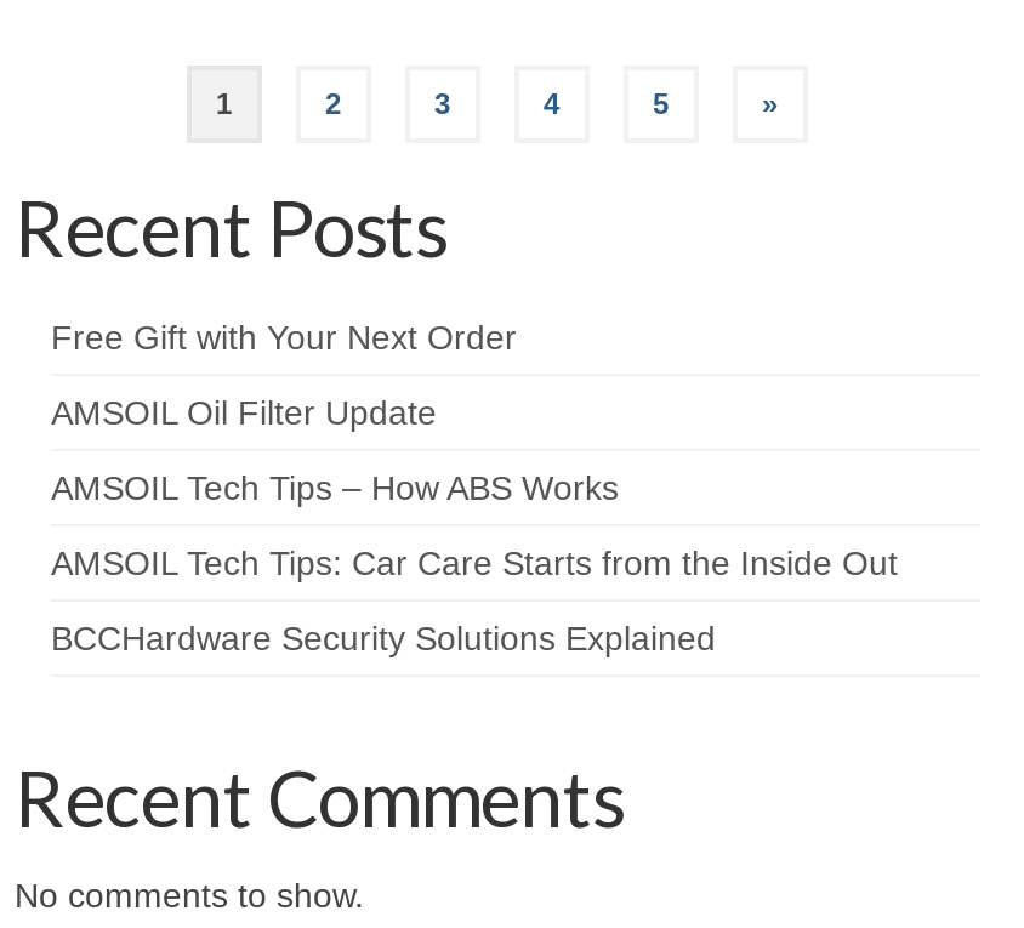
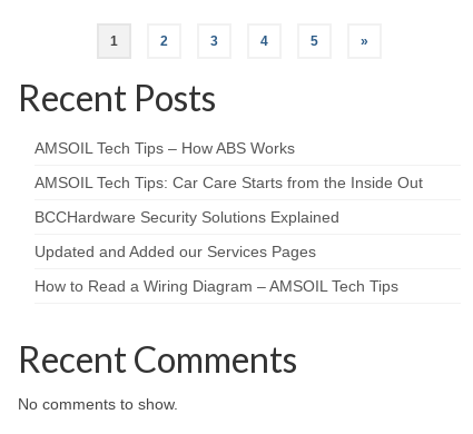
- Free Gift with Your Next Order
- AMSOIL Oil Filter Update

moved up: AMSOIL Tech Tips – How ABS Works | AMSOIL Tech Tips: Car Care Starts from the Inside Out | BCCHardware Security Solutions Explained

+ Updated and Added our Services Pages
+ How to Read a Wiring Diagram – AMSOIL Tech Tips
